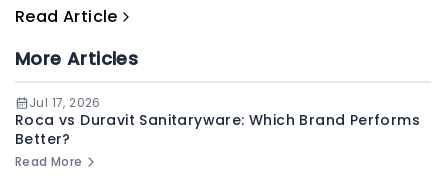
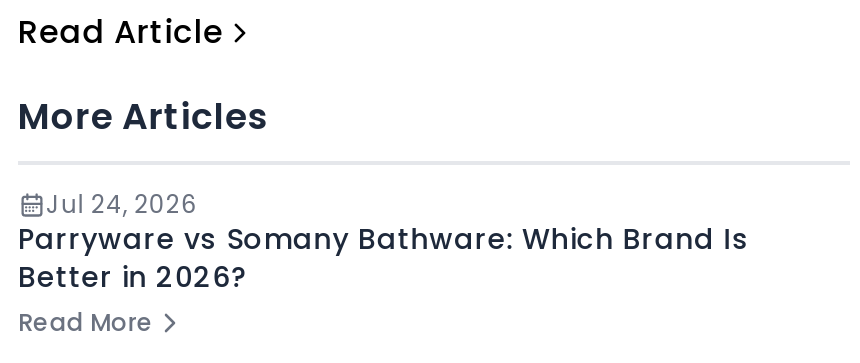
- Jul 17, 2026
- Roca vs Duravit Sanitaryware: Which Brand Performs
- Better?
+ Jul 24, 2026
+ Parryware vs Somany Bathware: Which Brand Is
+ Better in 2026?
